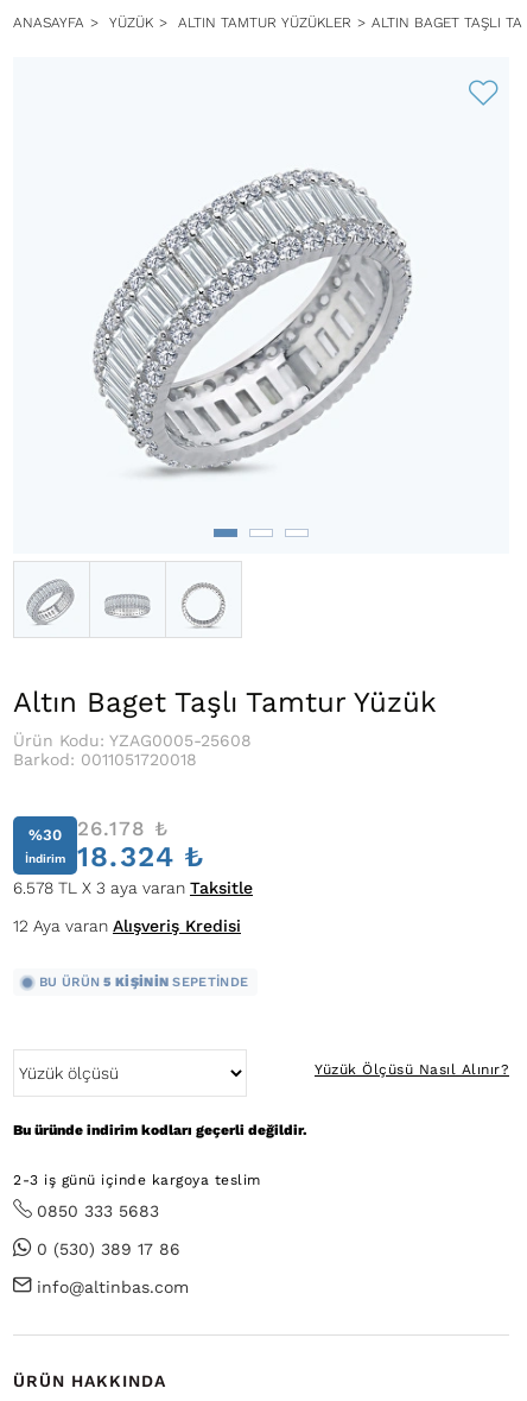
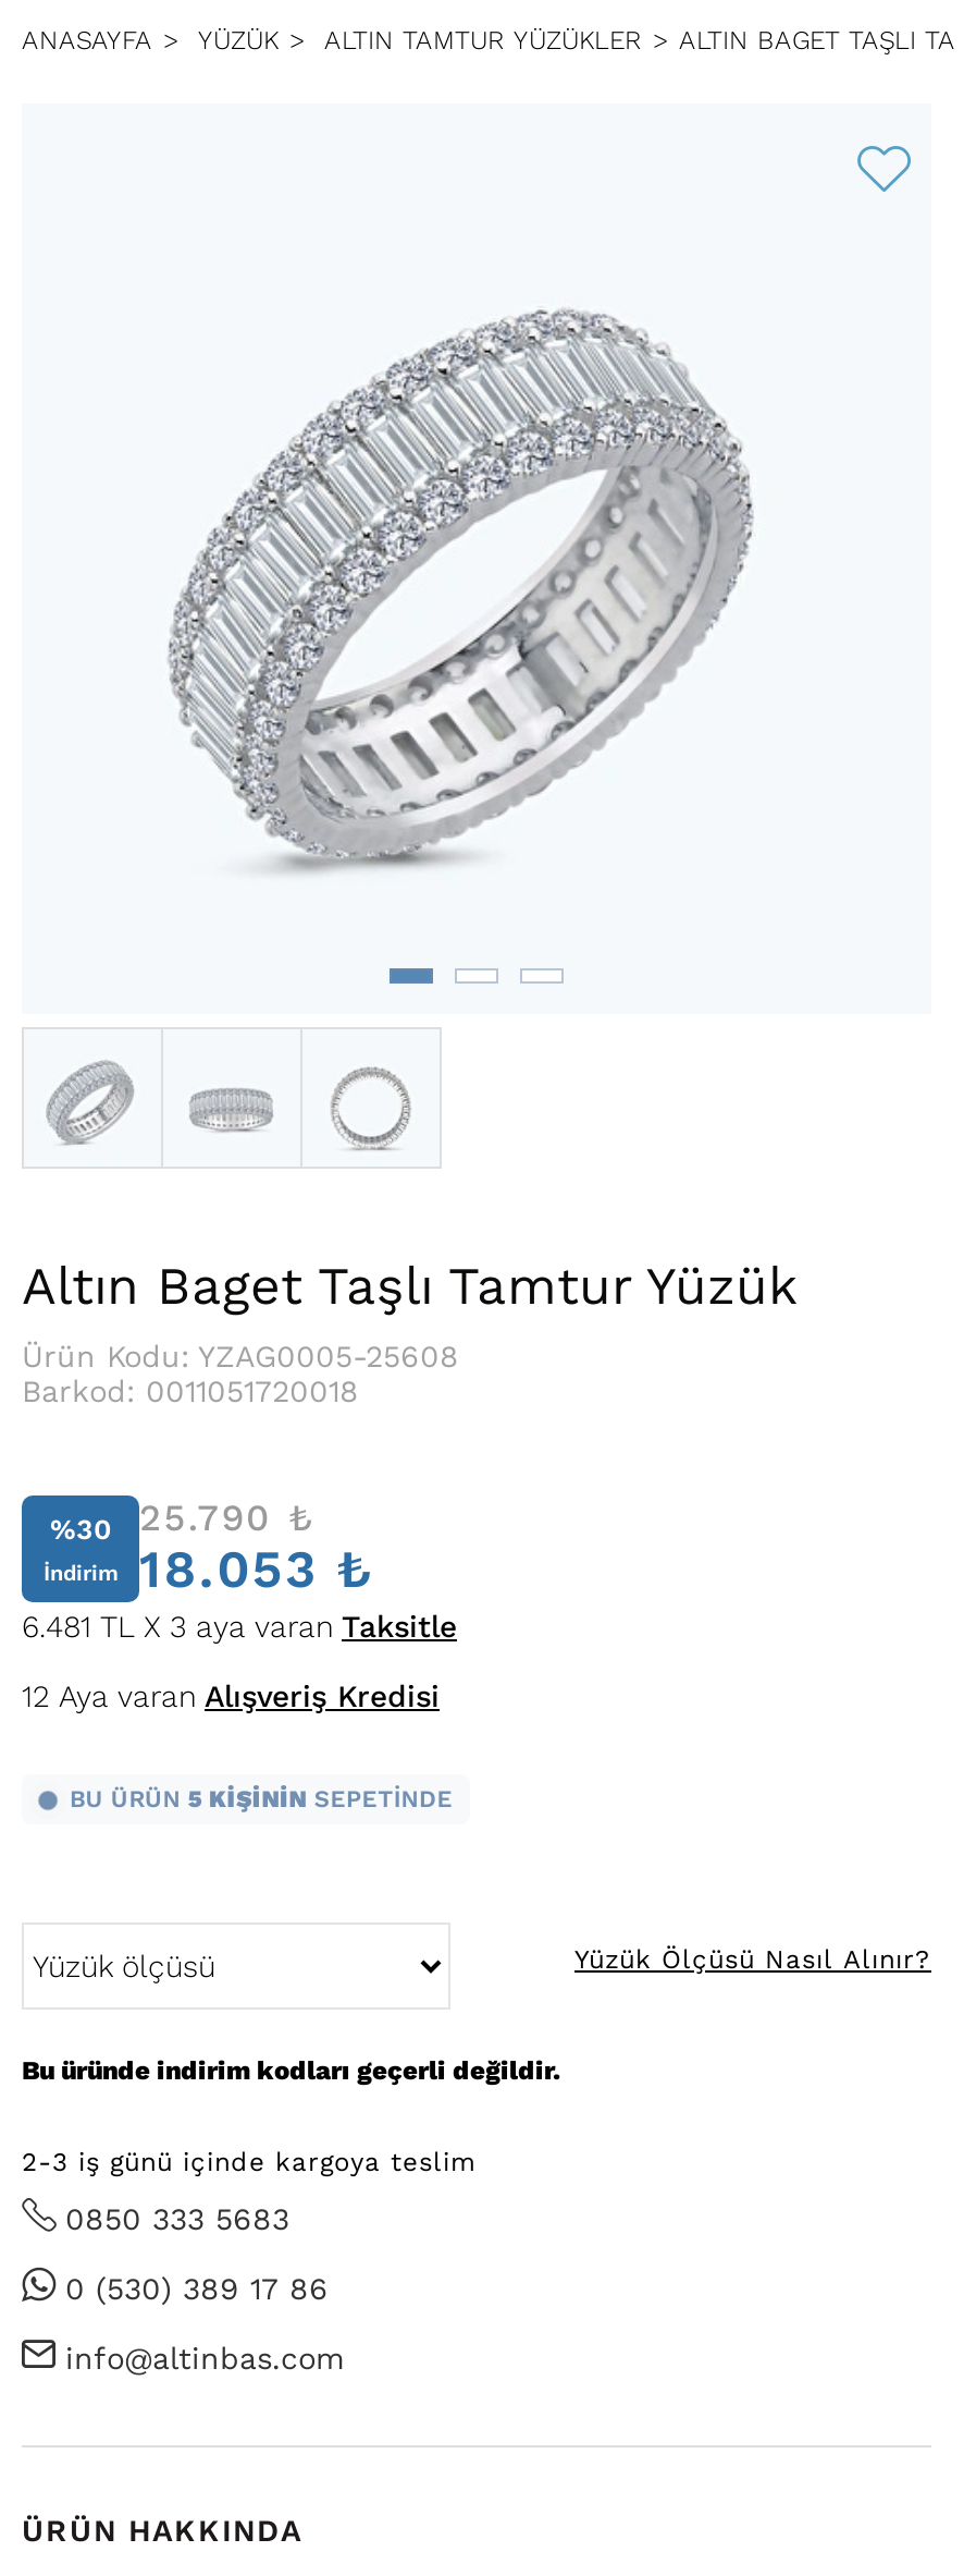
- %30 26.178 ₺
+ %30 25.790 ₺

- İndirim 18.324 ₺
+ İndirim 18.053 ₺

- 6.578 TL X 3 aya varan Taksitle
+ 6.481 TL X 3 aya varan Taksitle
